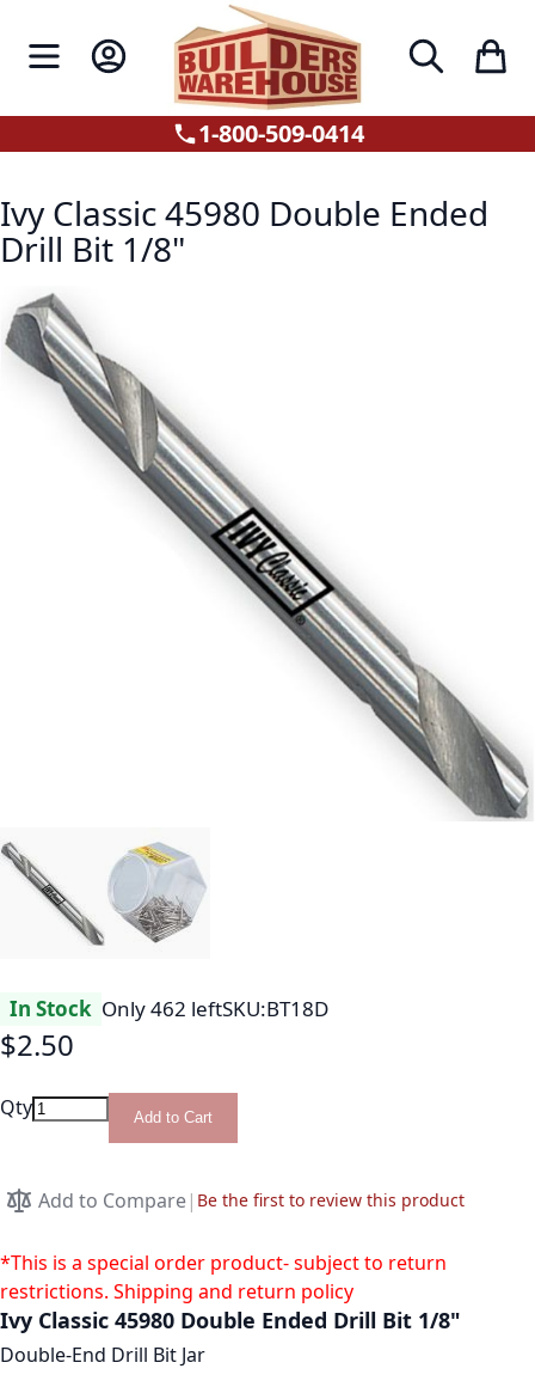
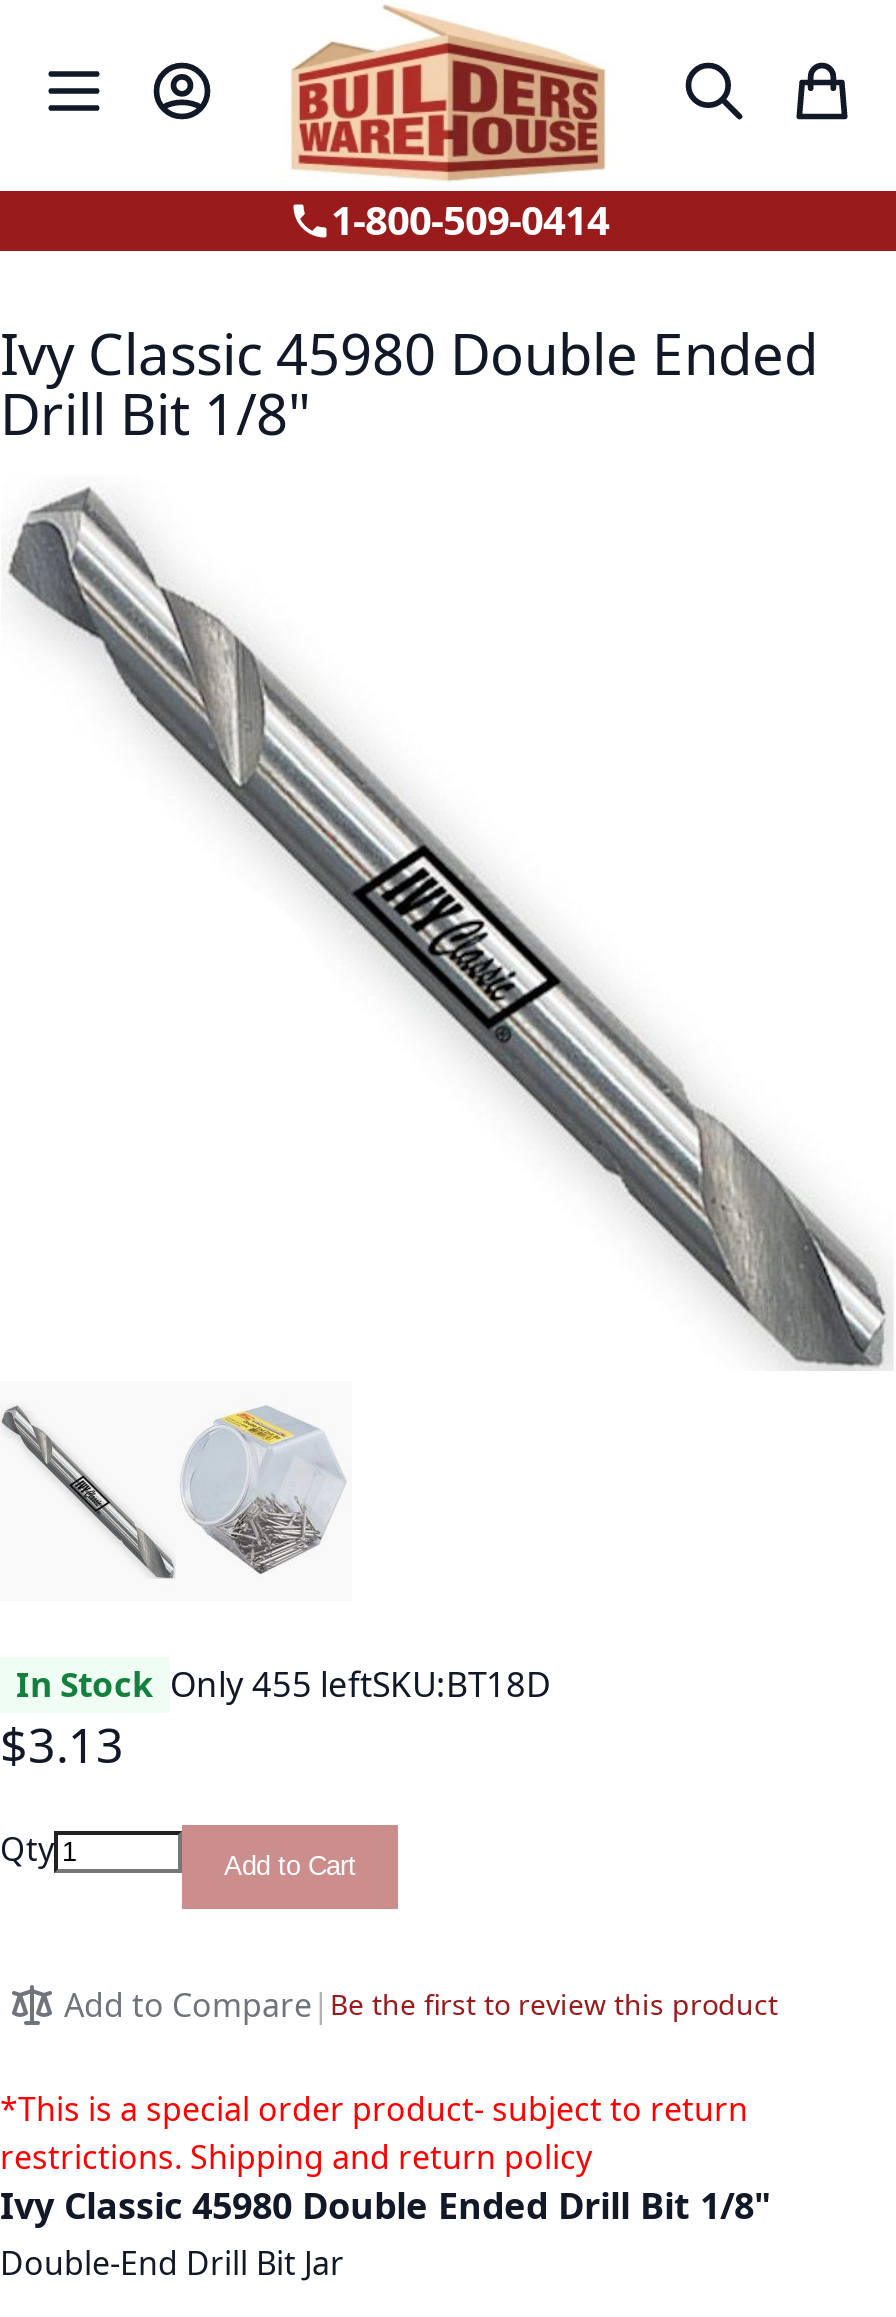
- In Stock Only 462 leftSKU BT18D
+ In Stock Only 455 leftSKU BT18D

- $2.50
+ $3.13
